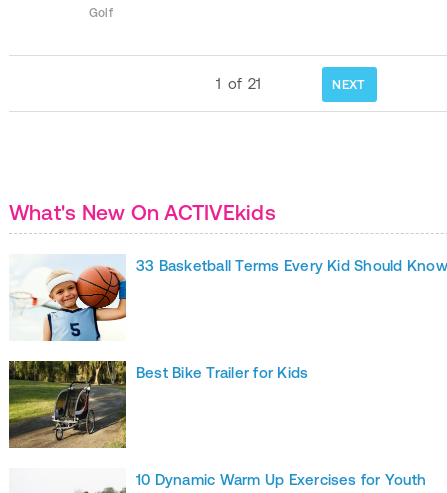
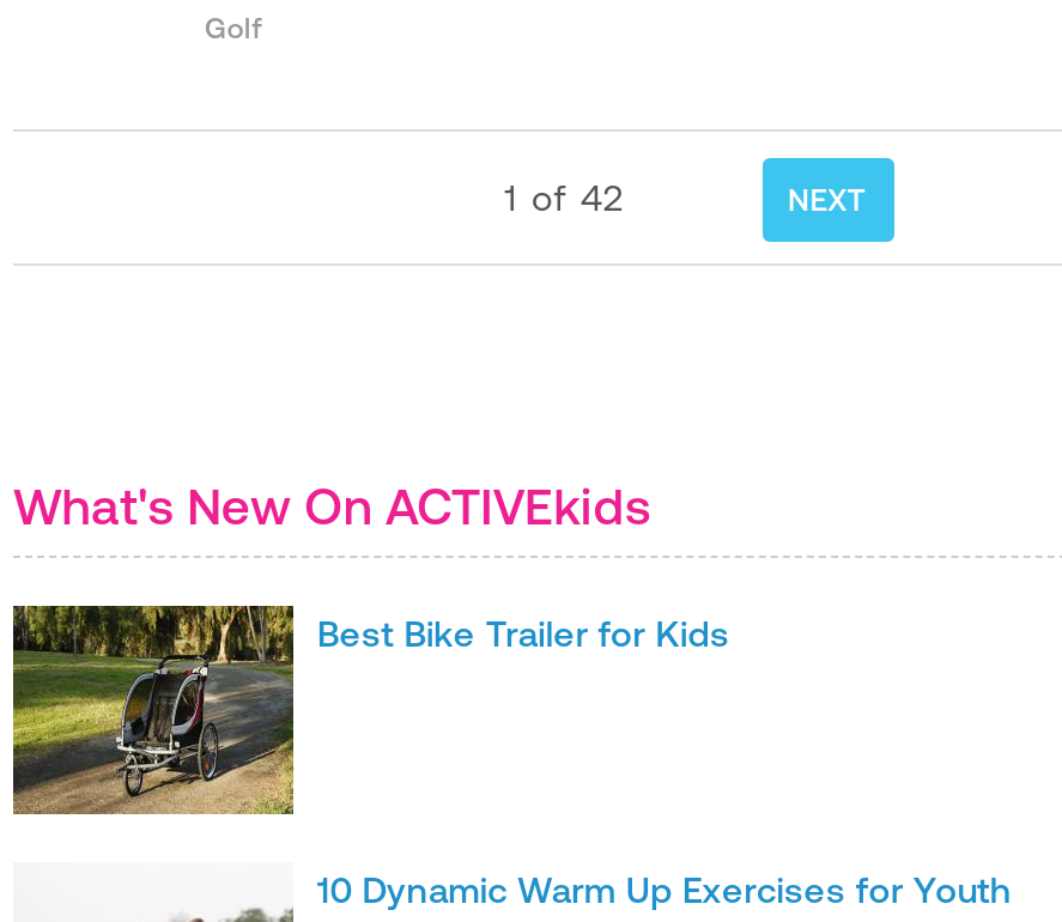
- 1 of 21
+ 1 of 42

- [image]
- 33 Basketball Terms Every Kid Should Know
